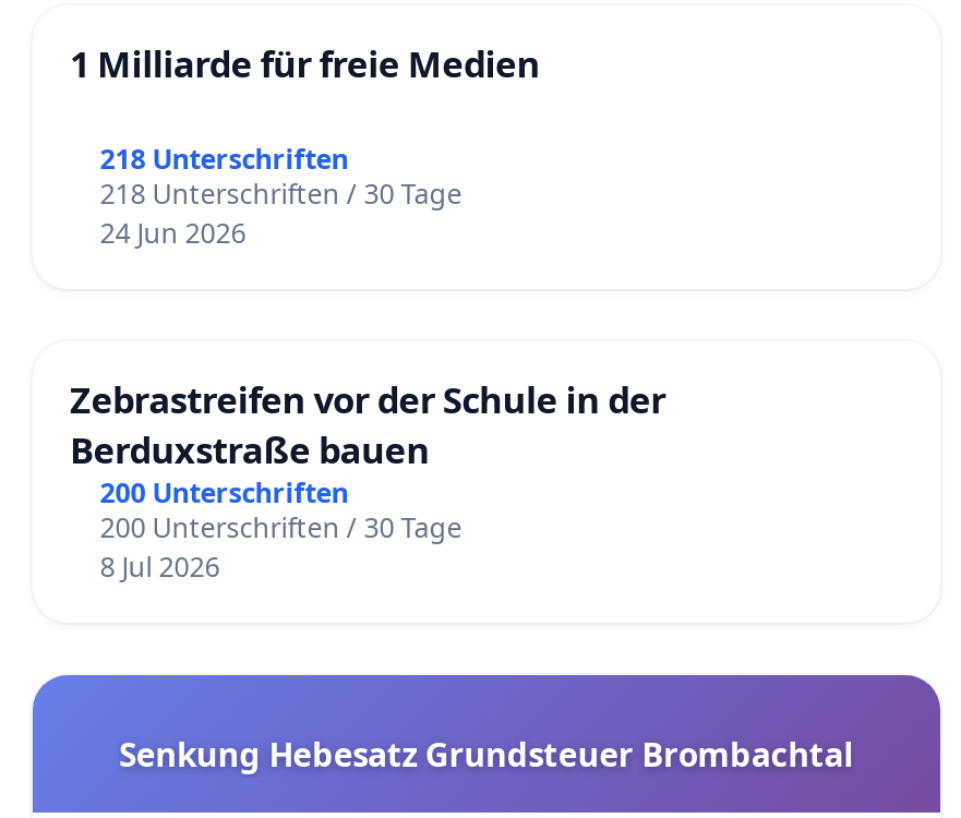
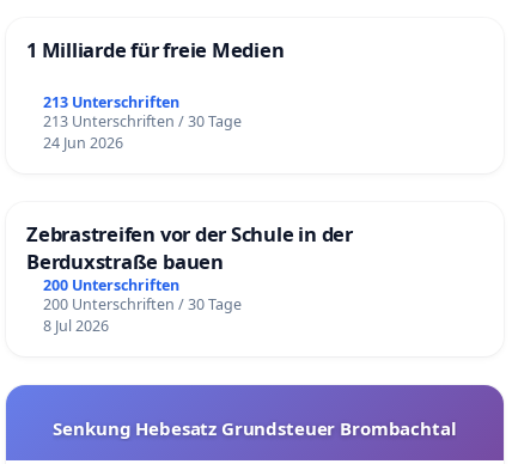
- 218 Unterschriften
+ 213 Unterschriften

- 218 Unterschriften / 30 Tage
+ 213 Unterschriften / 30 Tage
